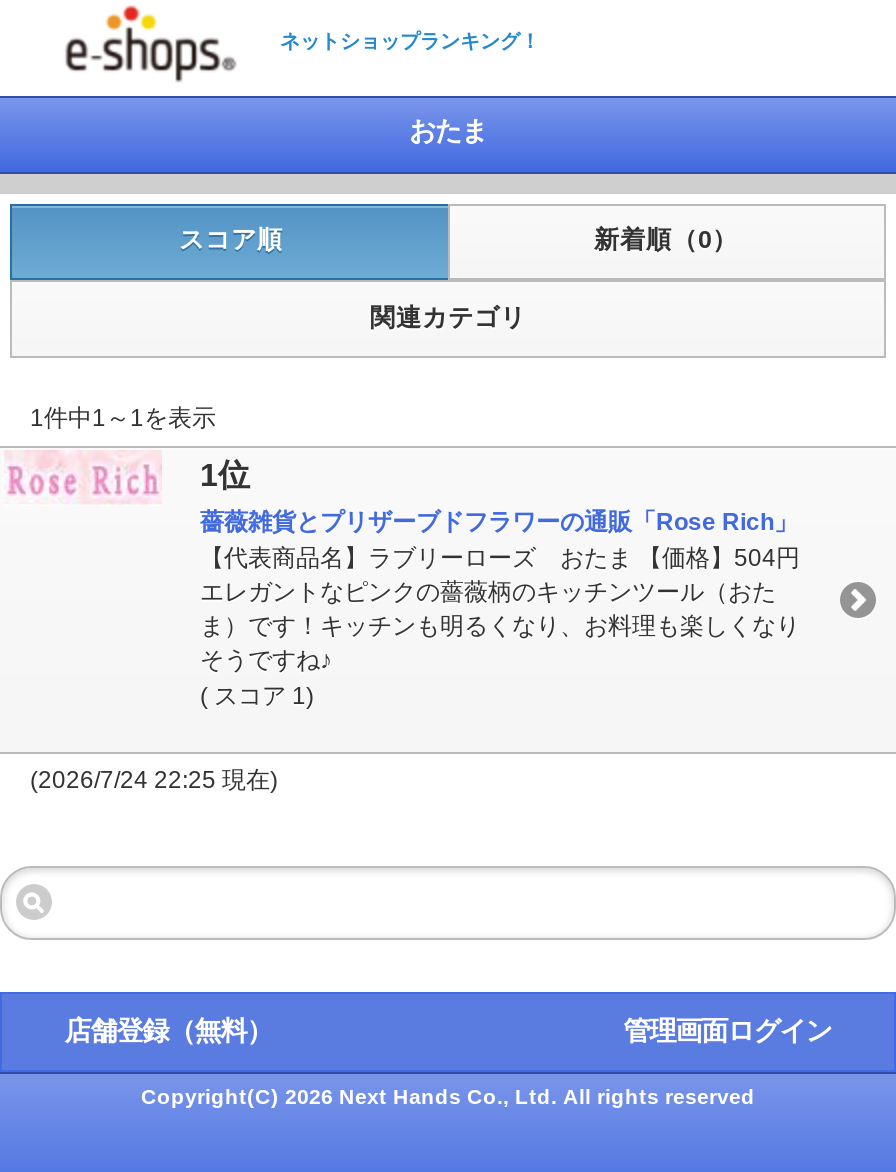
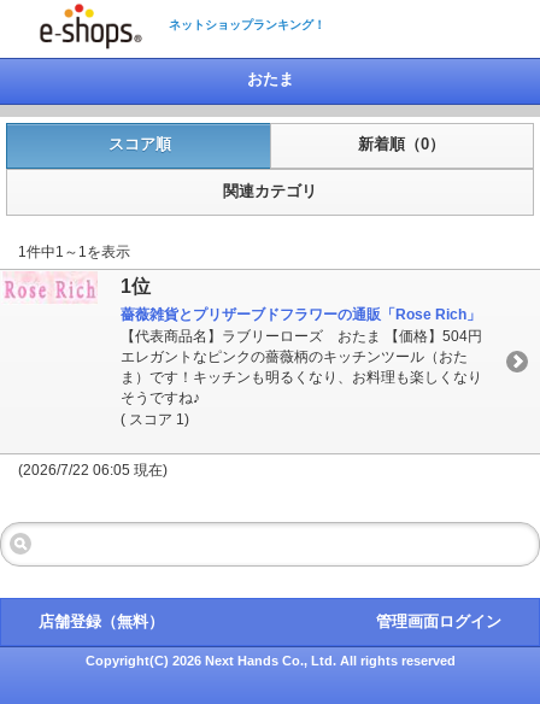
- (2026/7/24 22:25 現在)
+ (2026/7/22 06:05 現在)
